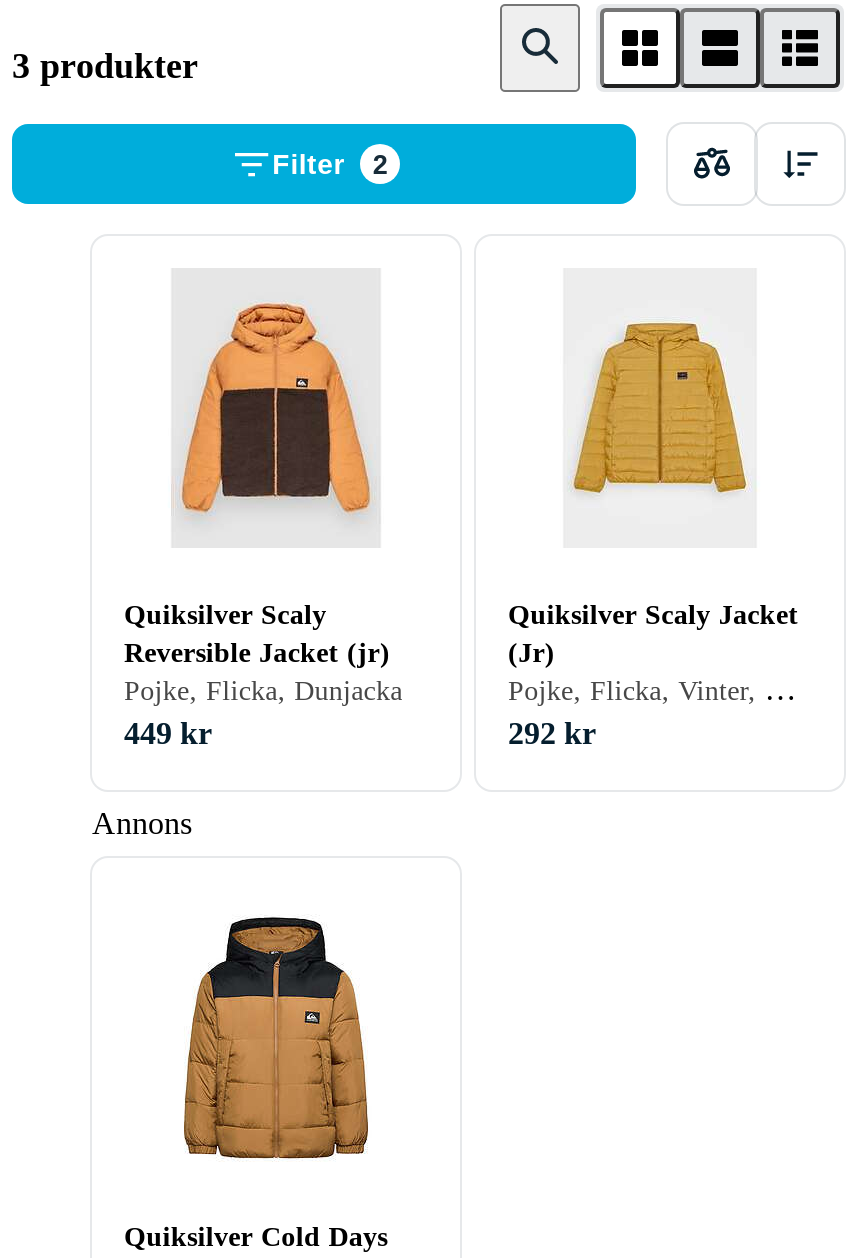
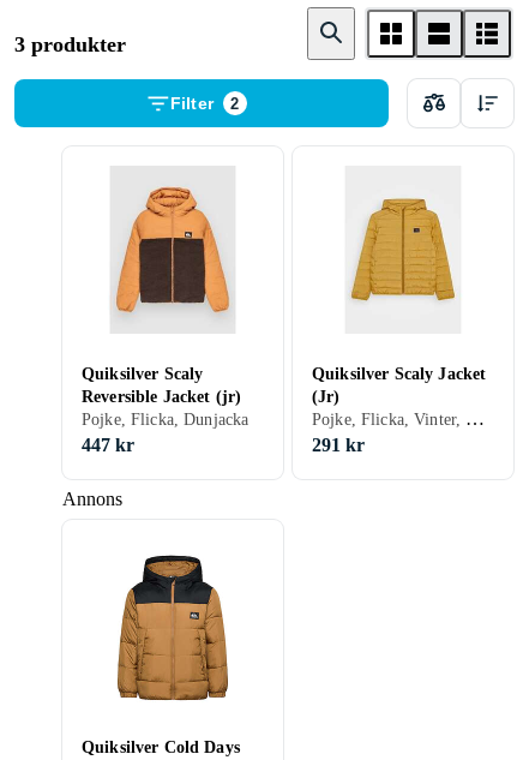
- 449 kr
+ 447 kr

- 292 kr
+ 291 kr
